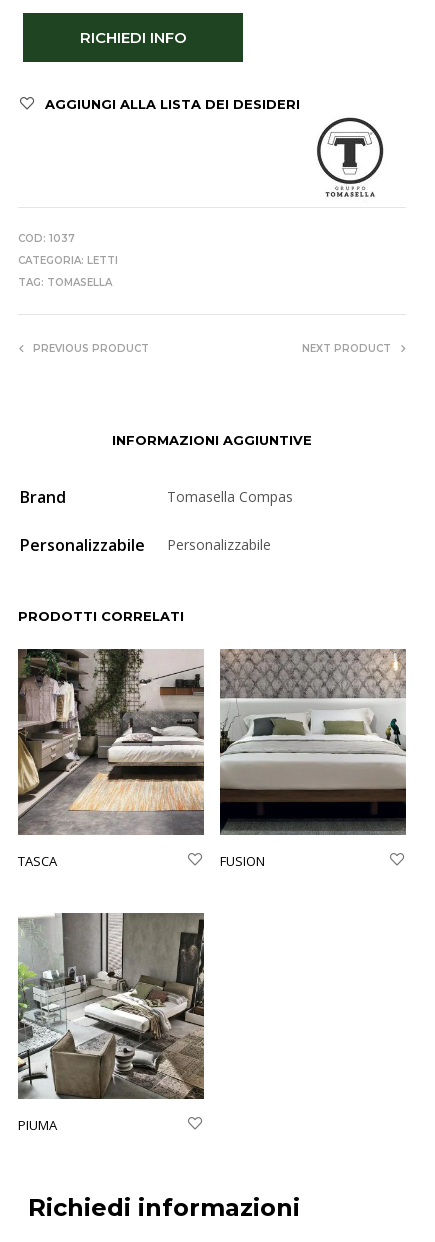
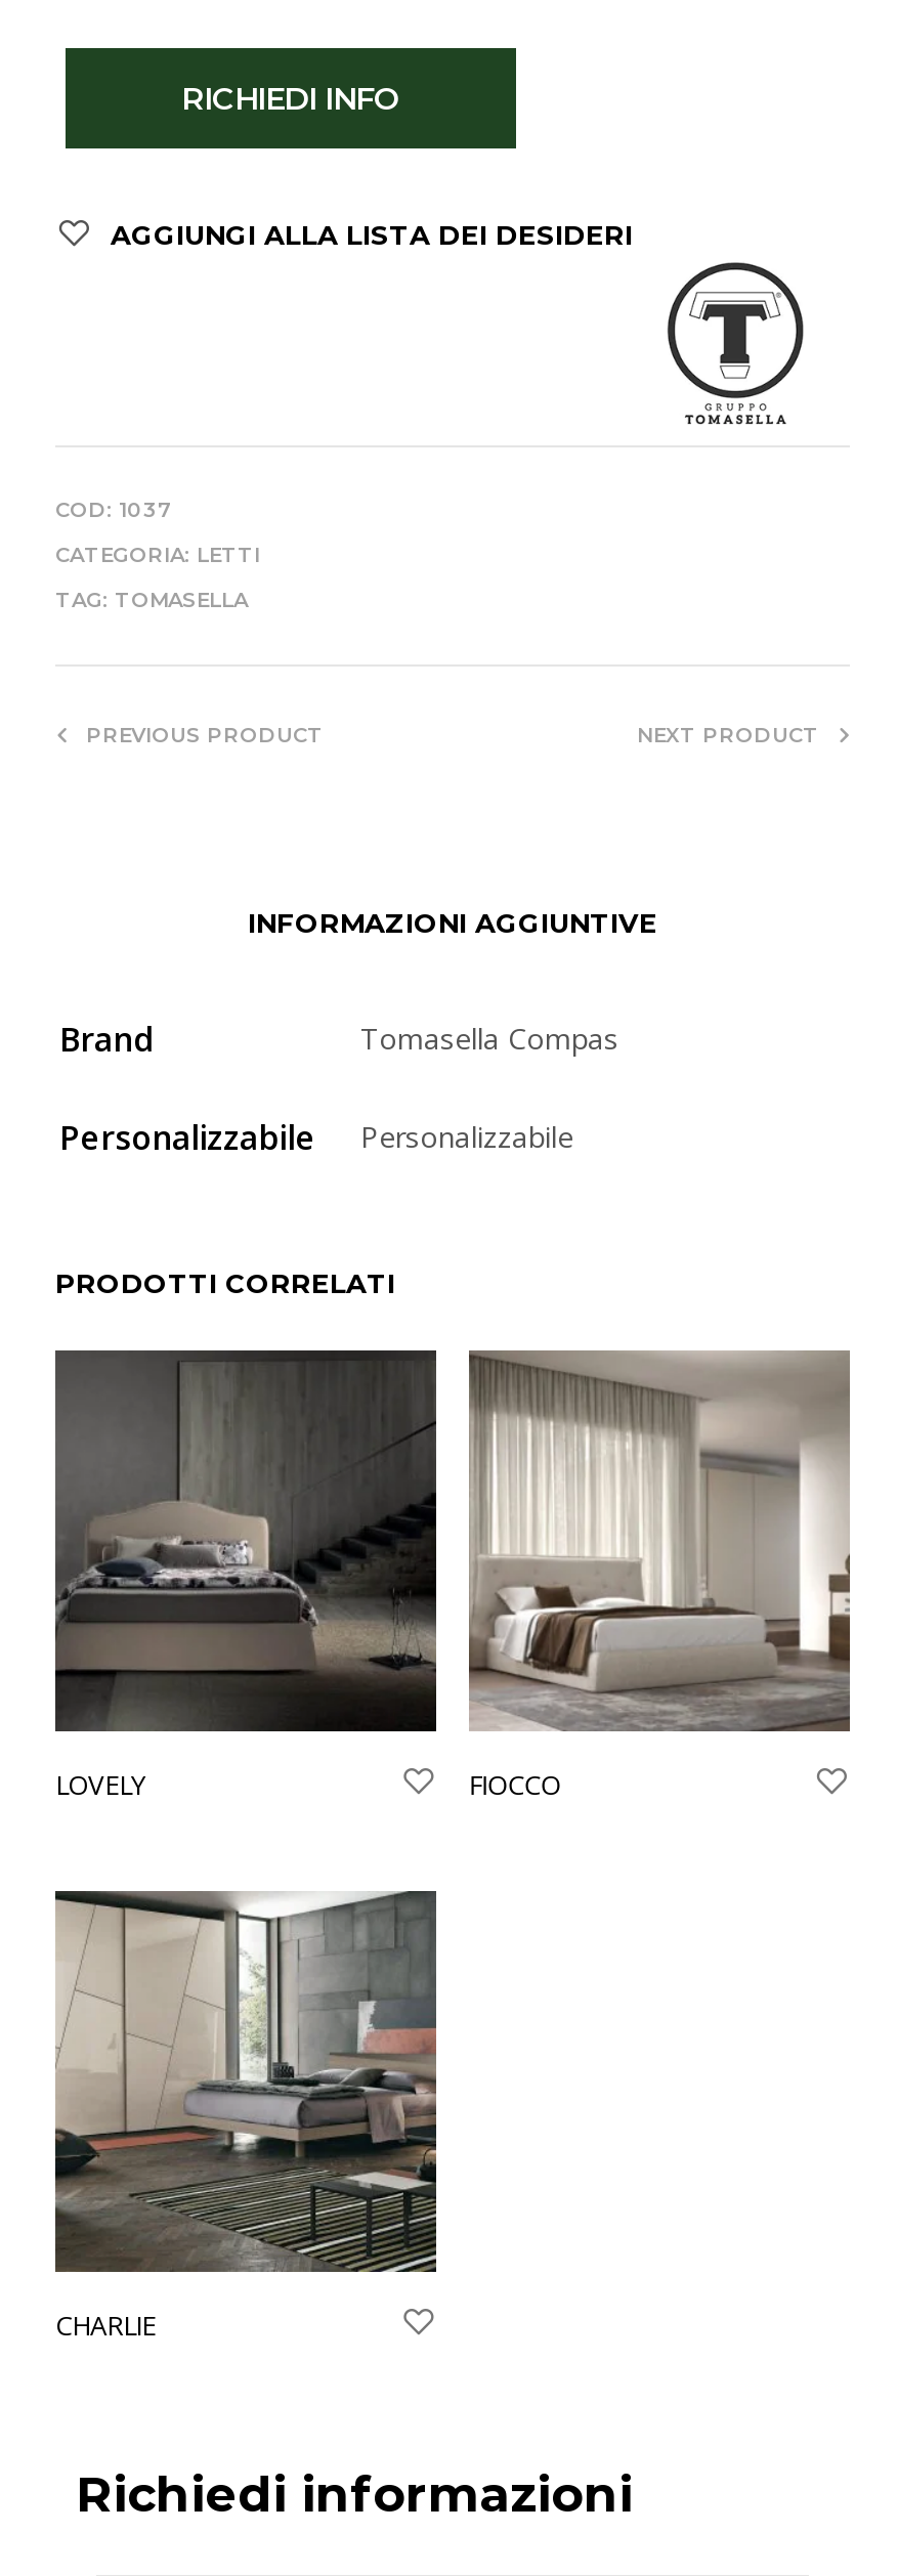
- [image]
- TASCA
- FUSION
+ [image]
+ LOVELY
+ FIOCCO

- [image]
+ [image]

- [image]
- PIUMA
+ [image]
+ CHARLIE
